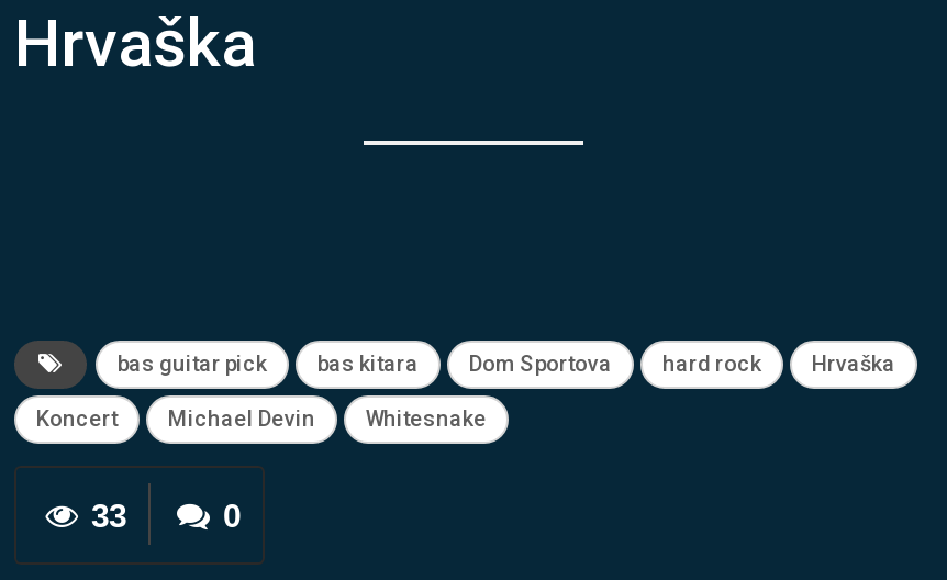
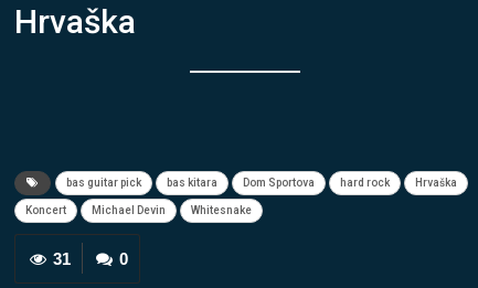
- 33
+ 31
